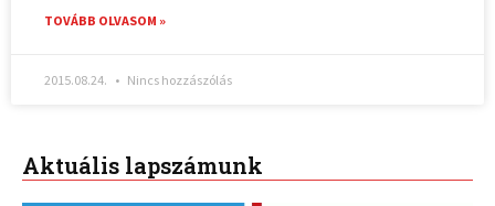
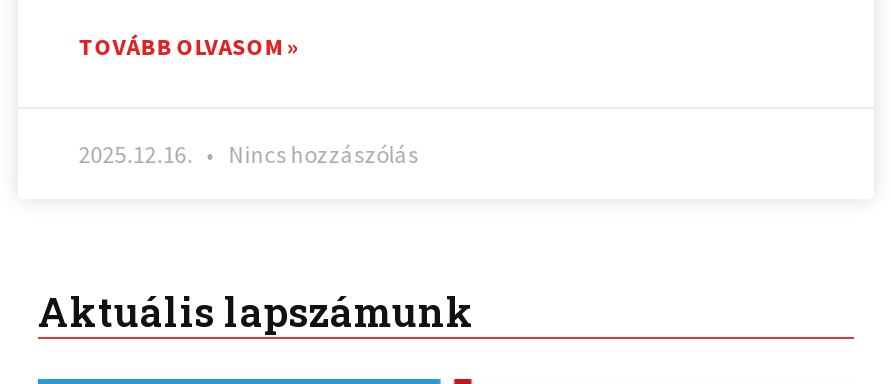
- 2015.08.24. Nincs hozzászólás
+ 2025.12.16. Nincs hozzászólás
